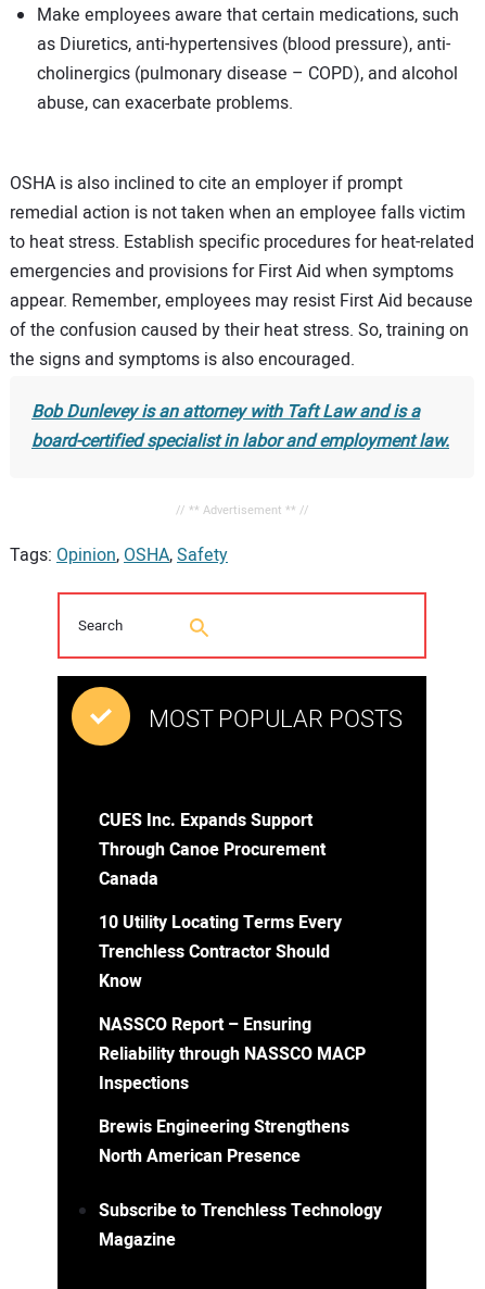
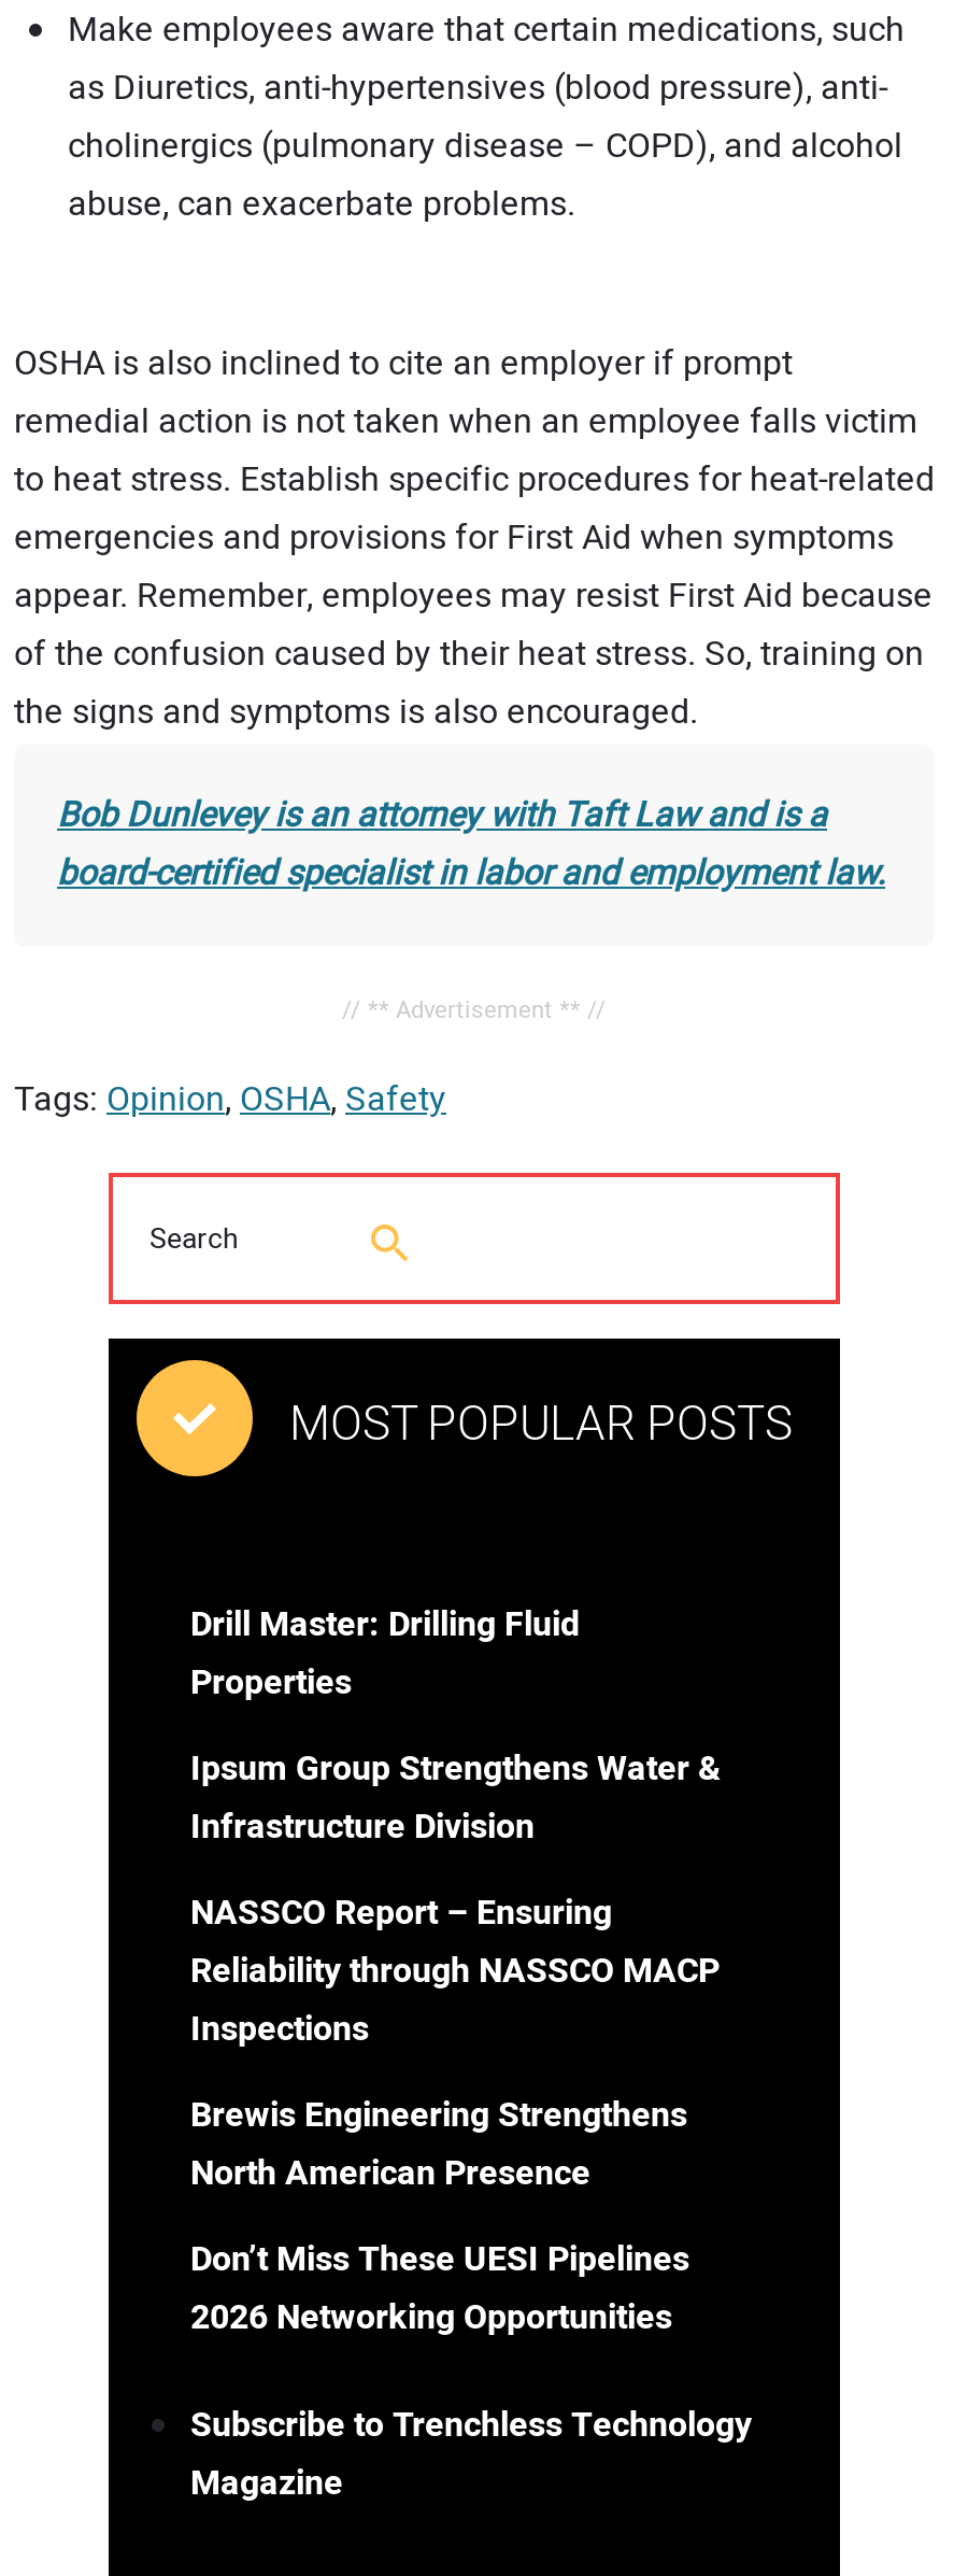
- CUES Inc. Expands Support
- Through Canoe Procurement
- Canada
+ Drill Master: Drilling Fluid
+ Properties

- 10 Utility Locating Terms Every
- Trenchless Contractor Should
- Know
+ Ipsum Group Strengthens Water &
+ Infrastructure Division

moved up: NASSCO Report – Ensuring | Reliability through NASSCO MACP | Inspections | Brewis Engineering Strengthens | North American Presence

+ Don’t Miss These UESI Pipelines
+ 2026 Networking Opportunities
